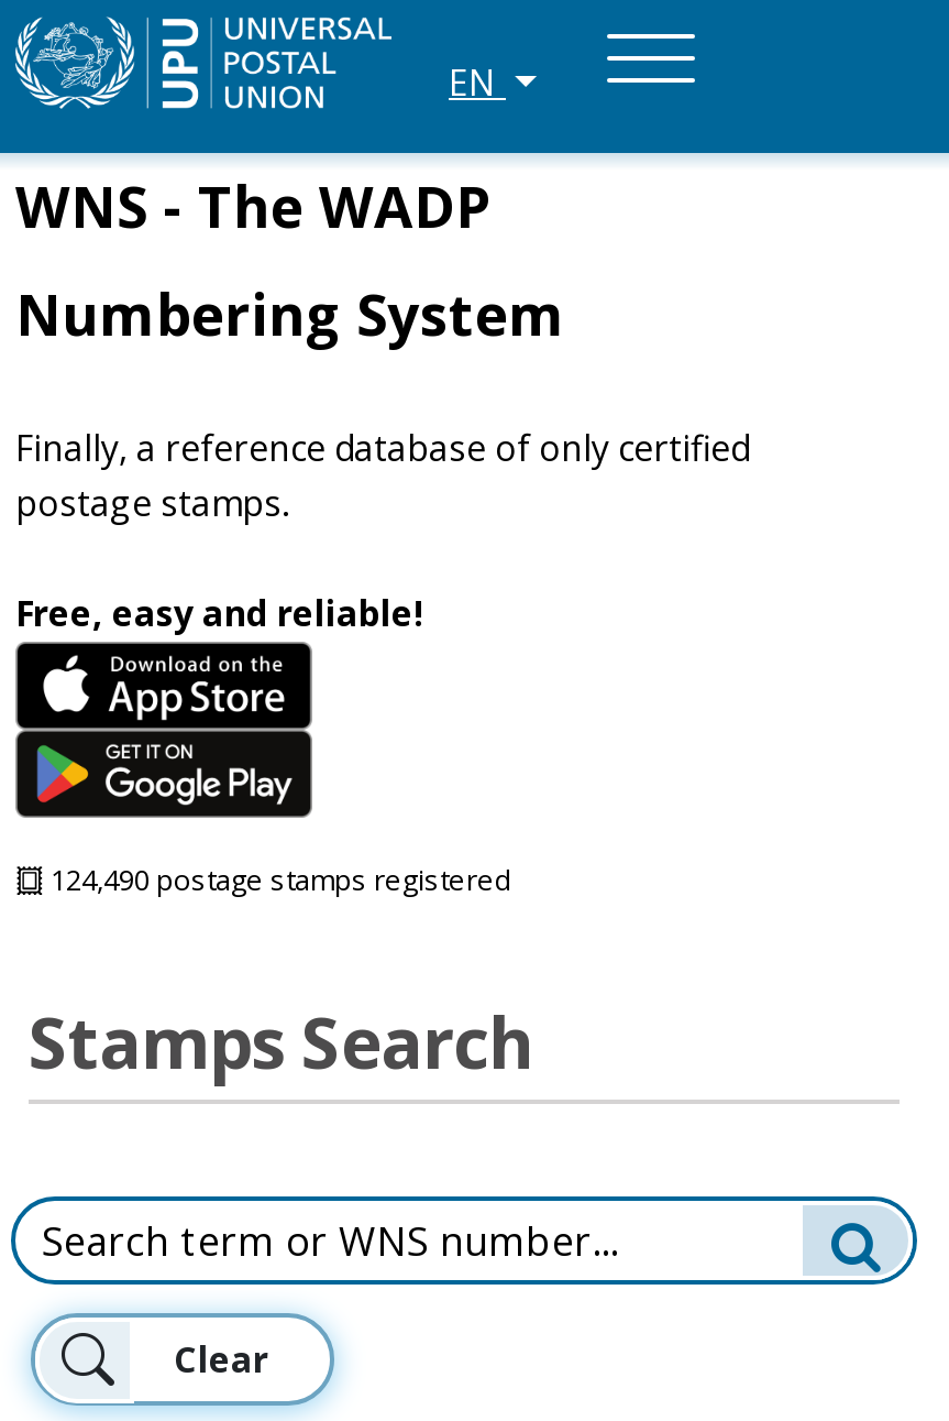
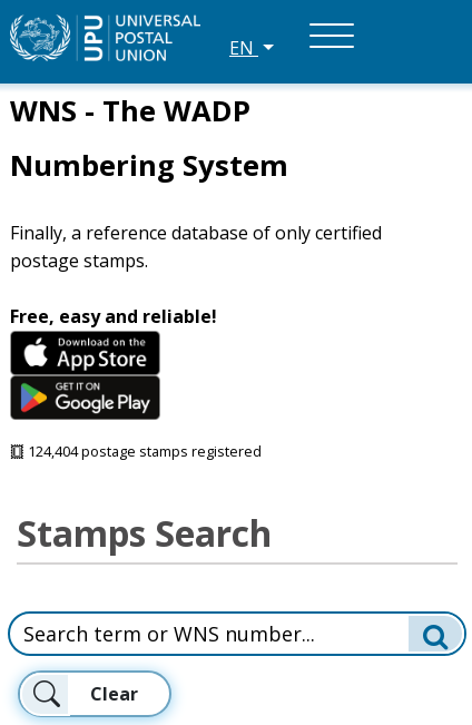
- 124,490 postage stamps registered
+ 124,404 postage stamps registered
